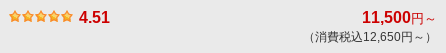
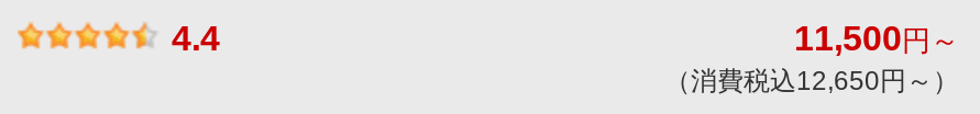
- 4.51
+ 4.4
